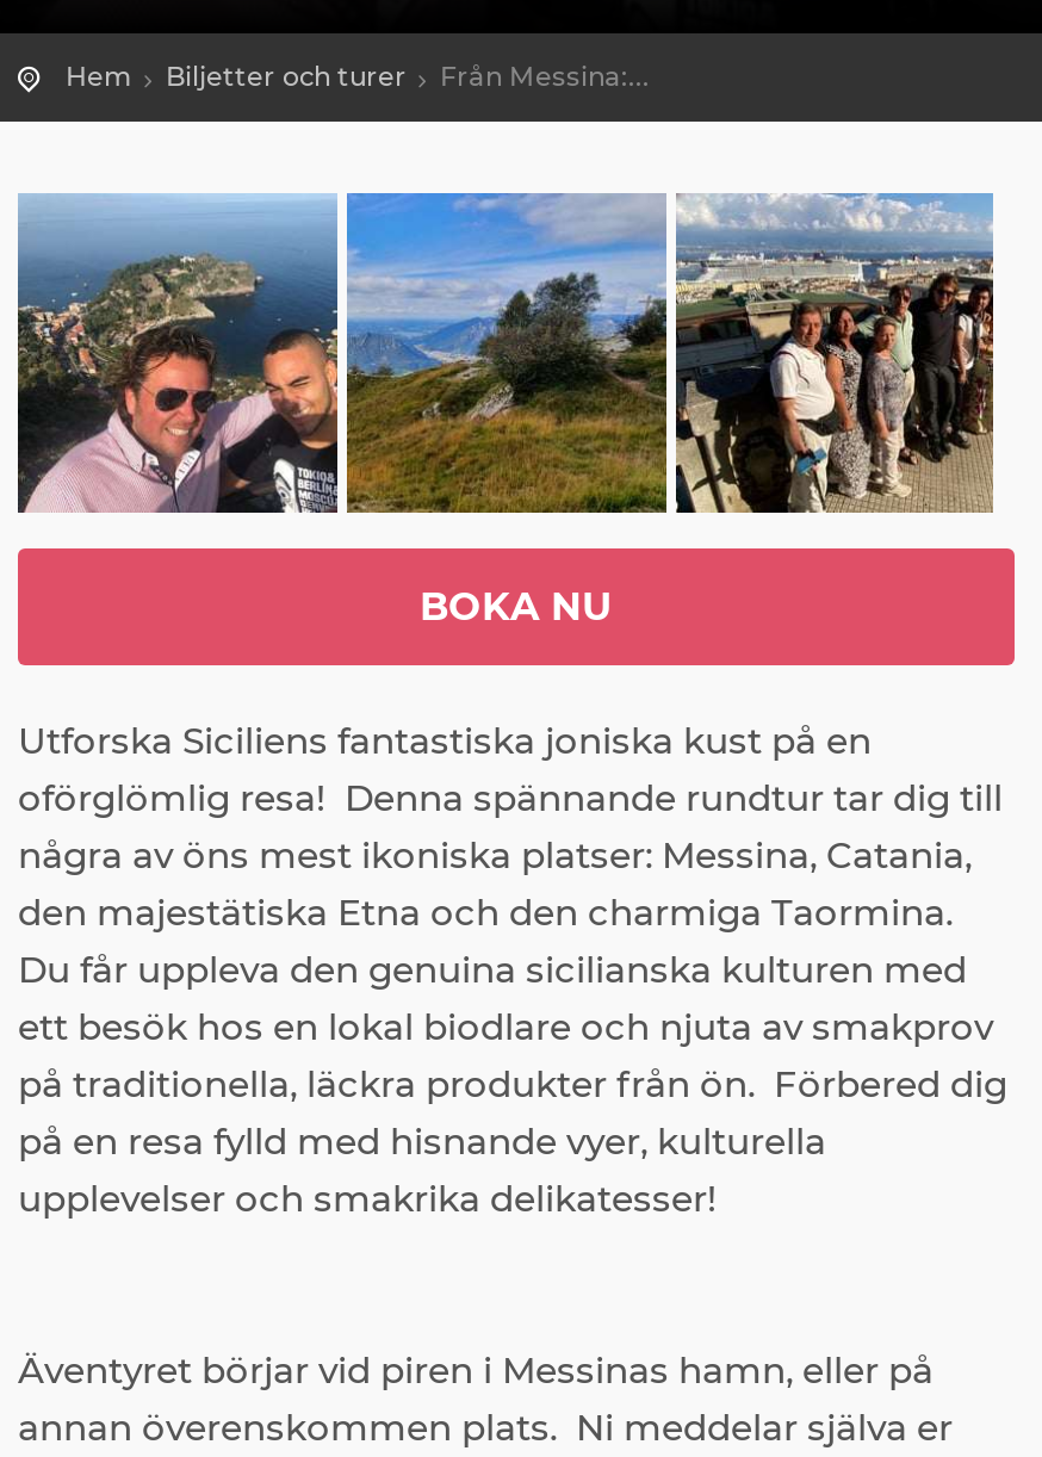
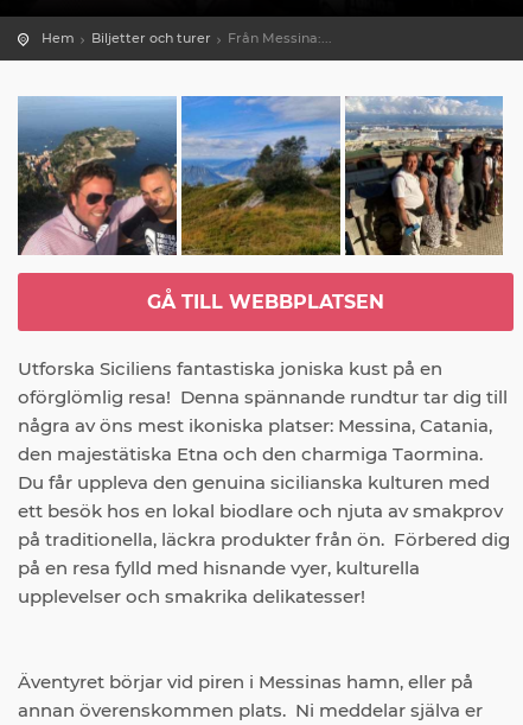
- BOKA NU
+ GÅ TILL WEBBPLATSEN
